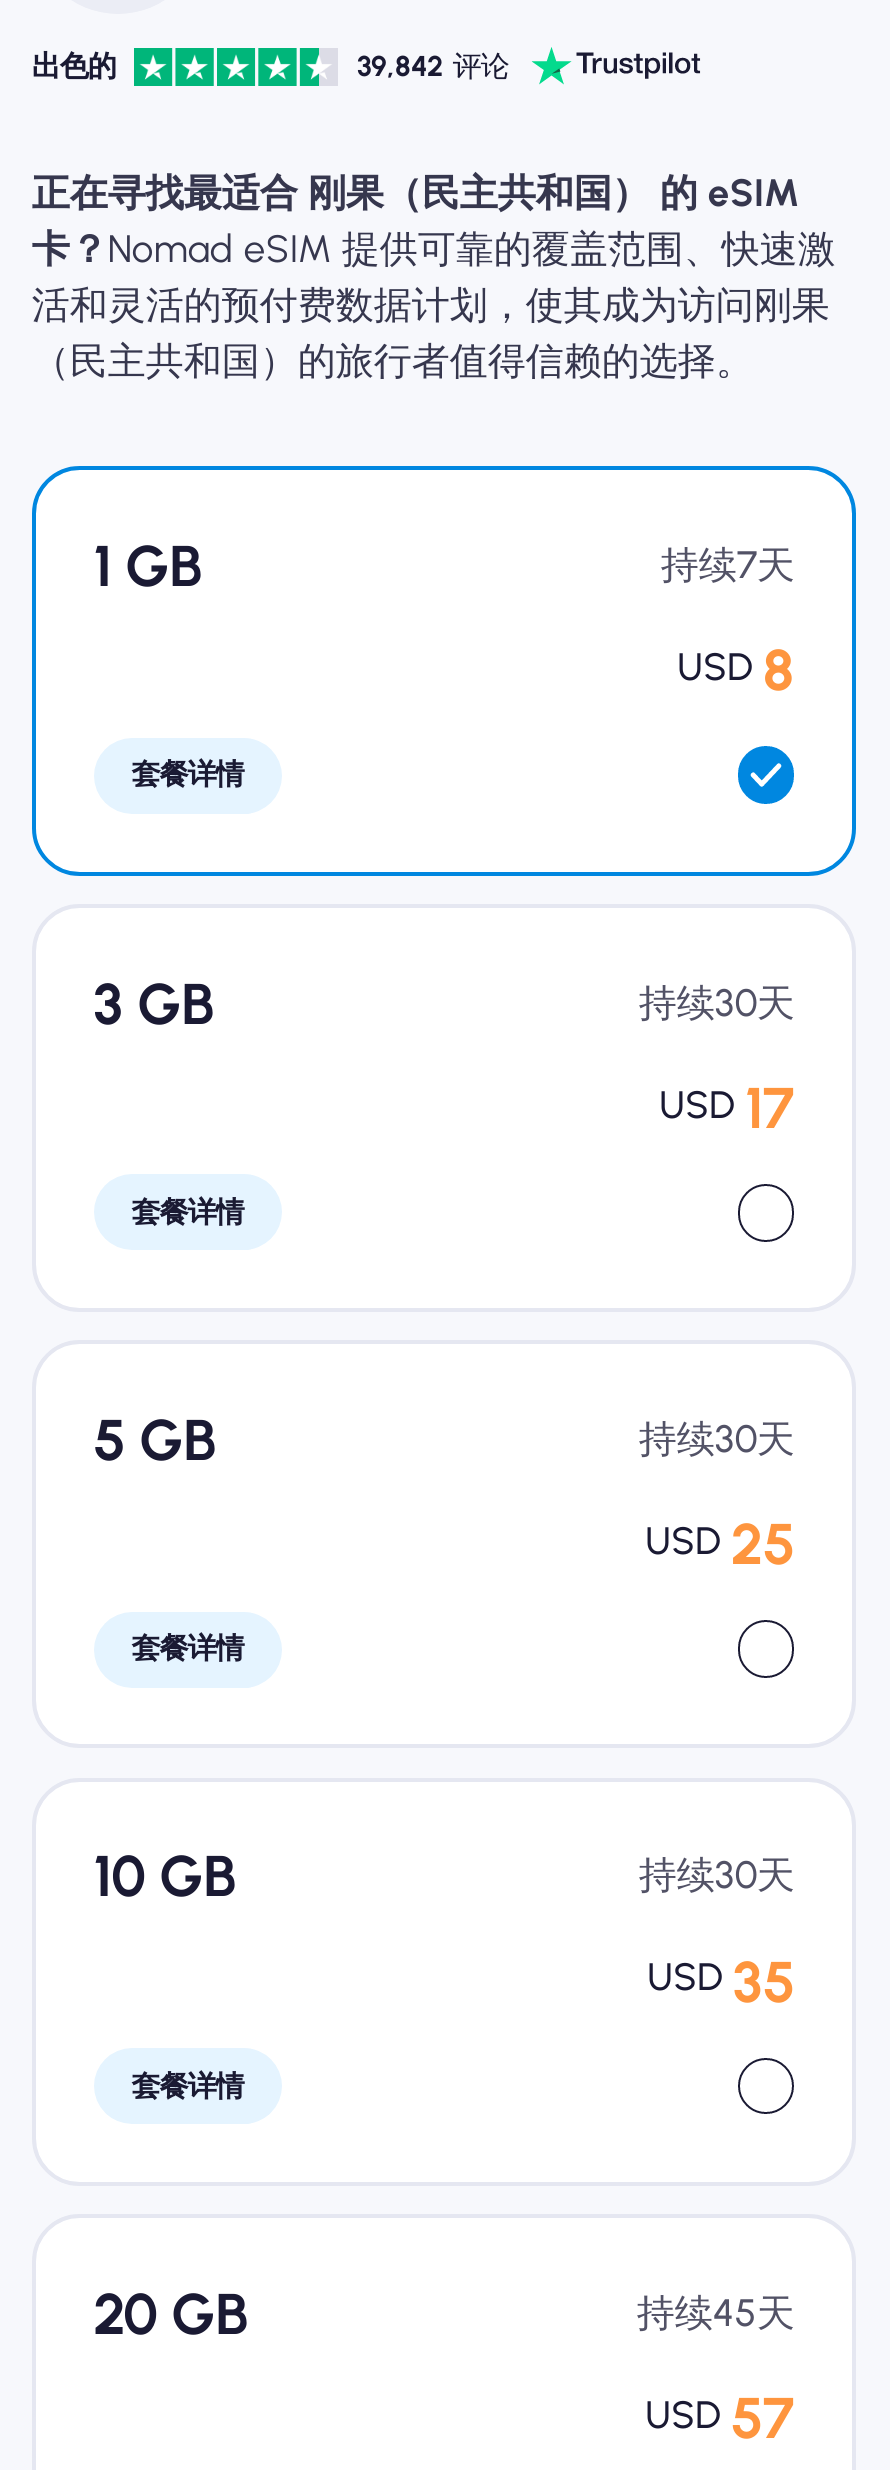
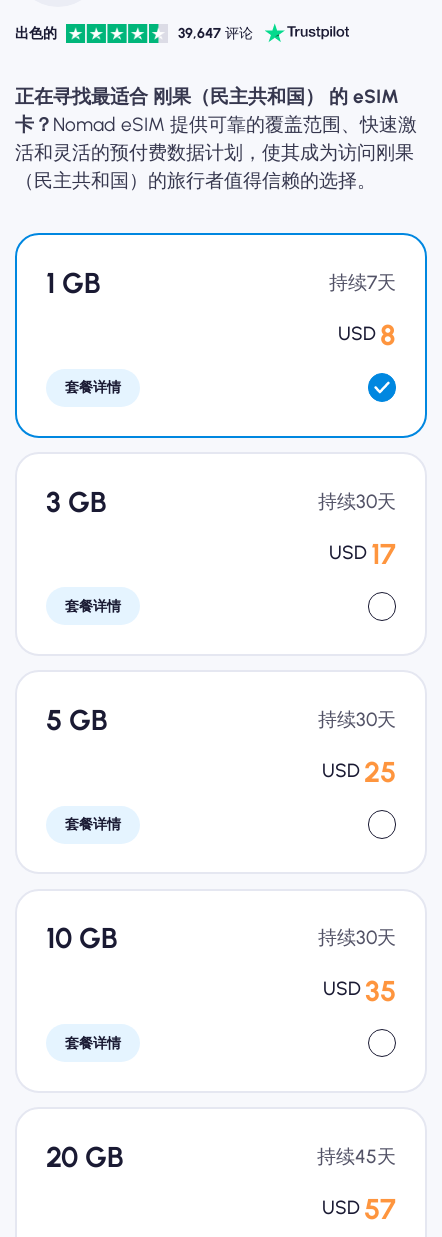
- 39,842 评论
+ 39,647 评论
